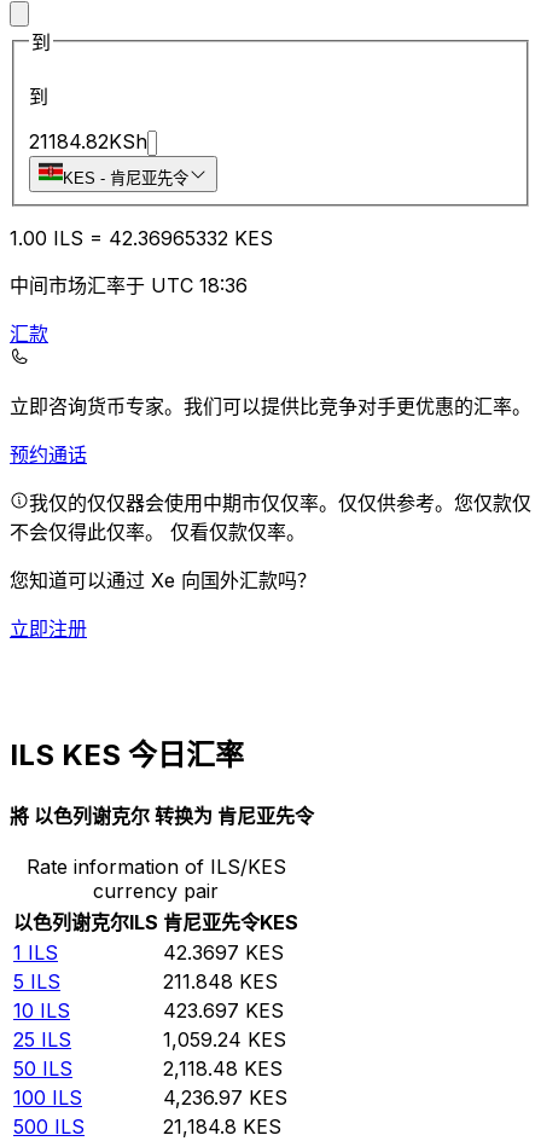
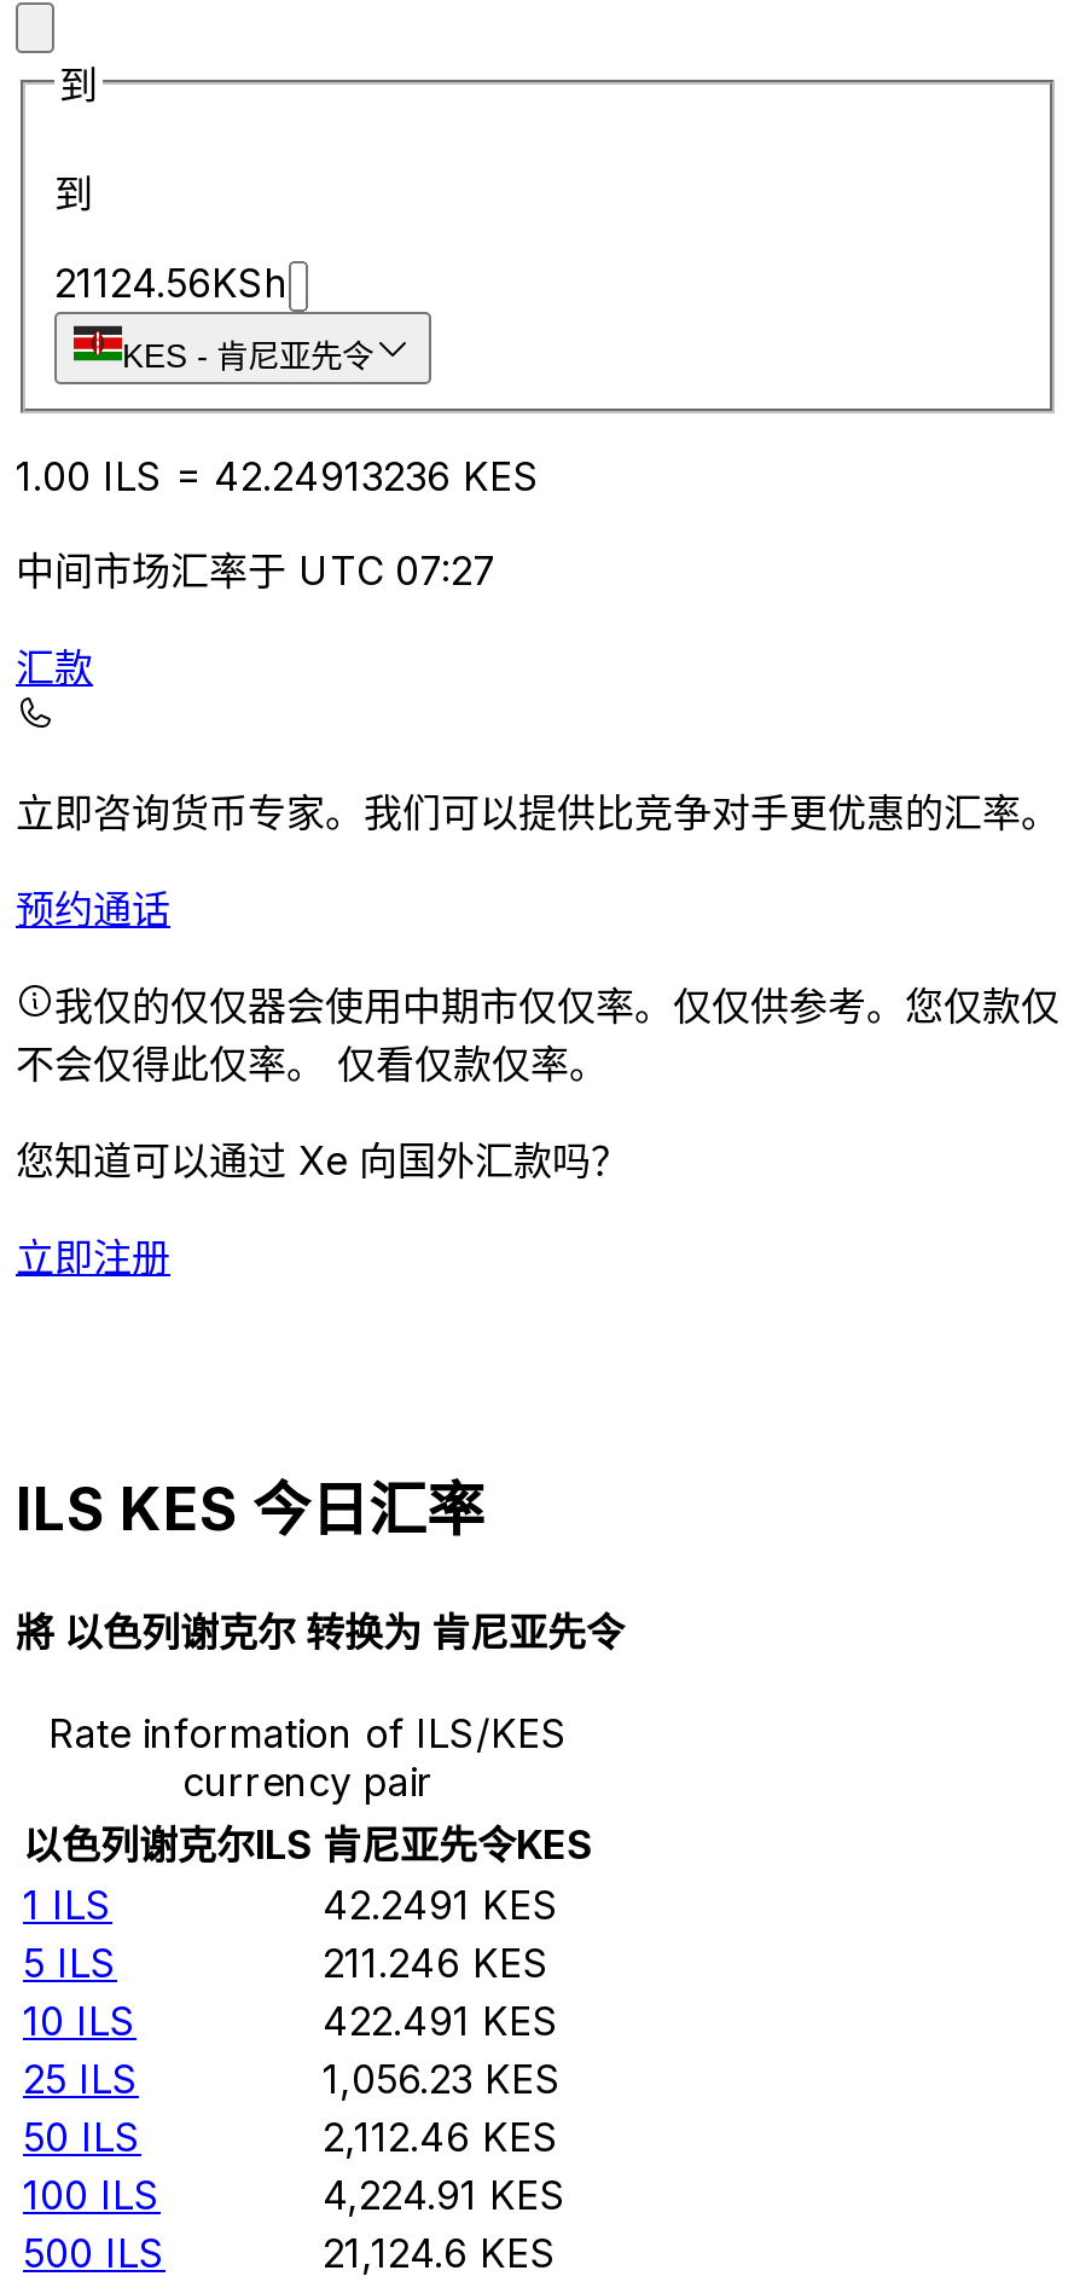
- 21184.82KSh
+ 21124.56KSh

- 1.00 ILS = 42.36965332 KES
+ 1.00 ILS = 42.24913236 KES

- 中间市场汇率于 UTC 18:36
+ 中间市场汇率于 UTC 07:27

- 42.3697 KES
+ 42.2491 KES

- 211.848 KES
+ 211.246 KES

- 423.697 KES
+ 422.491 KES

- 1,059.24 KES
+ 1,056.23 KES

- 2,118.48 KES
+ 2,112.46 KES

- 4,236.97 KES
+ 4,224.91 KES

- 21,184.8 KES
+ 21,124.6 KES
